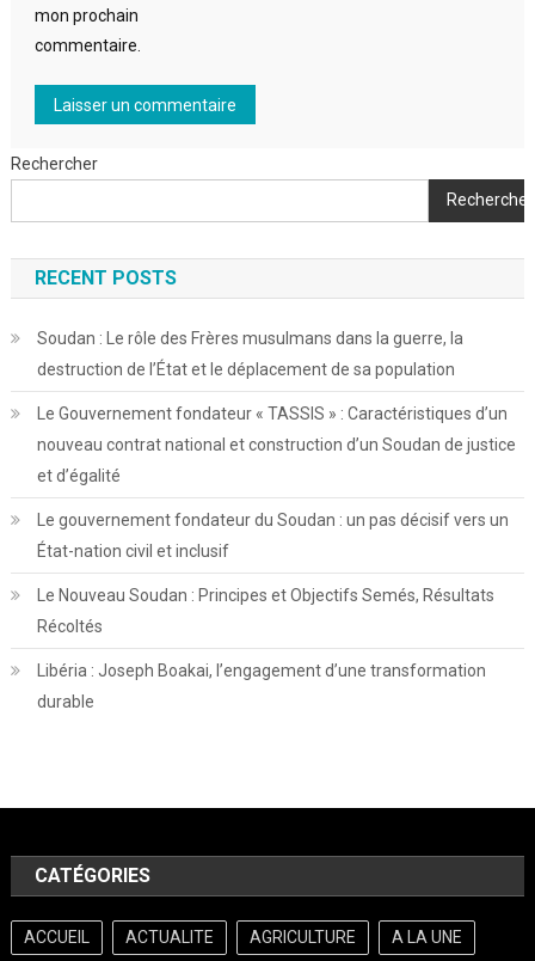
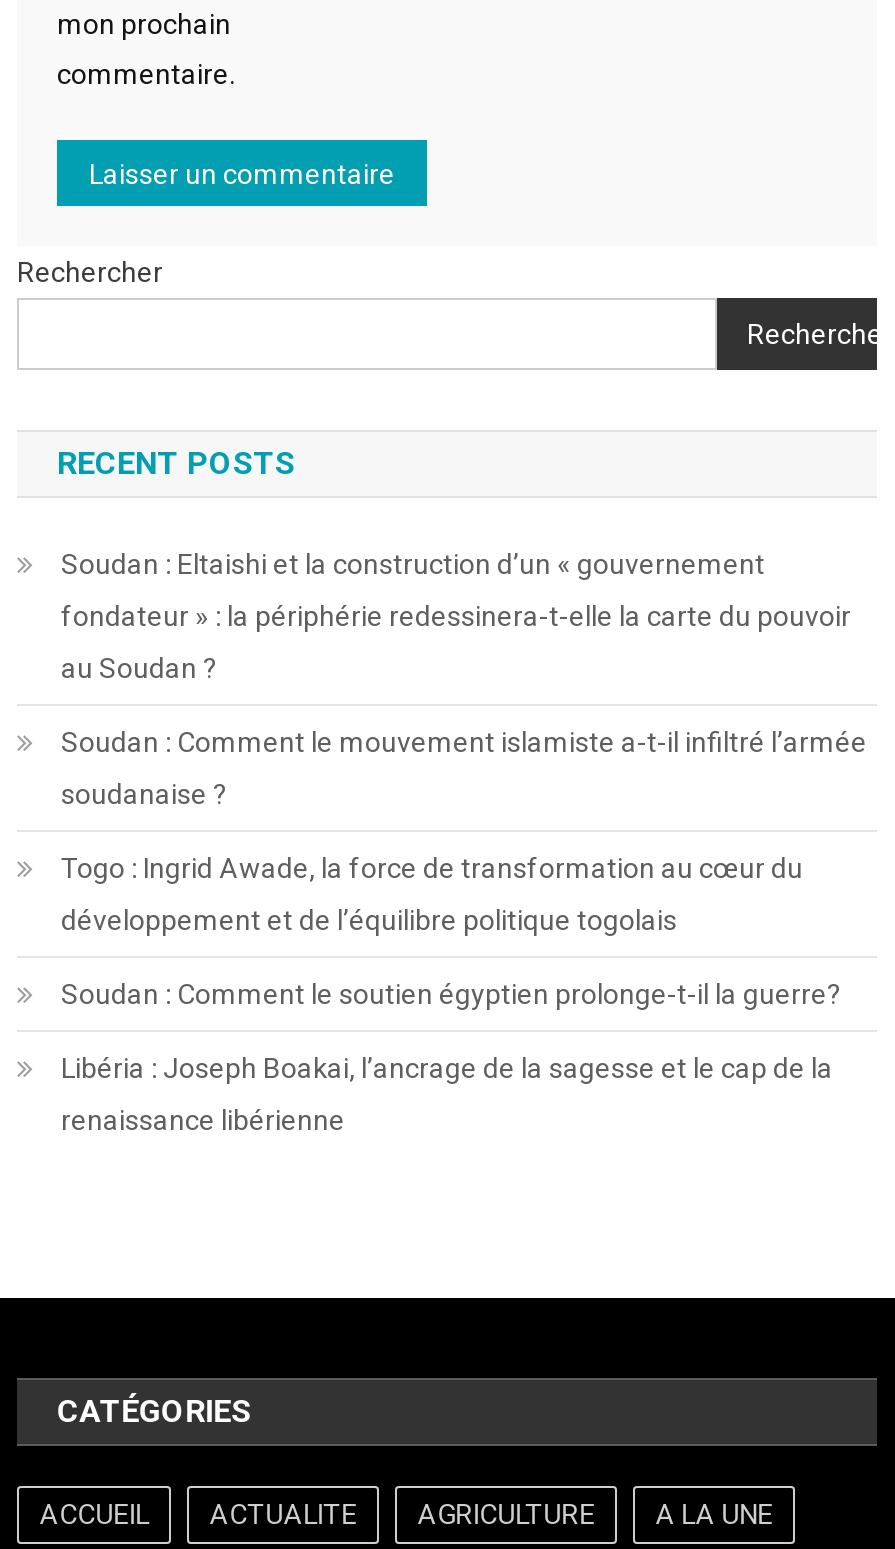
- Soudan : Le rôle des Frères musulmans dans la guerre, la
- destruction de l’État et le déplacement de sa population
- Le Gouvernement fondateur « TASSIS » : Caractéristiques d’un
- nouveau contrat national et construction d’un Soudan de justice
- et d’égalité
- Le gouvernement fondateur du Soudan : un pas décisif vers un
- État-nation civil et inclusif
- Le Nouveau Soudan : Principes et Objectifs Semés, Résultats
- Récoltés
- Libéria : Joseph Boakai, l’engagement d’une transformation
- durable
+ Soudan : Eltaishi et la construction d’un « gouvernement
+ fondateur » : la périphérie redessinera-t-elle la carte du pouvoir
+ au Soudan ?
+ Soudan : Comment le mouvement islamiste a-t-il infiltré l’armée
+ soudanaise ?
+ Togo : Ingrid Awade, la force de transformation au cœur du
+ développement et de l’équilibre politique togolais
+ Soudan : Comment le soutien égyptien prolonge-t-il la guerre?
+ Libéria : Joseph Boakai, l’ancrage de la sagesse et le cap de la
+ renaissance libérienne
